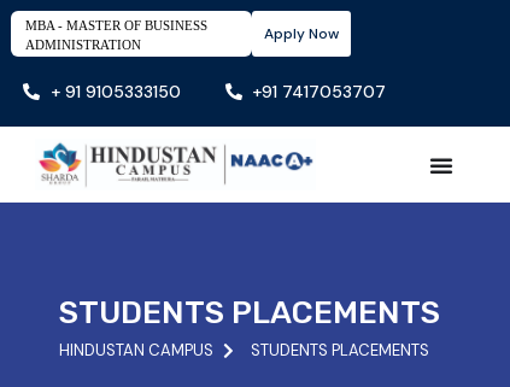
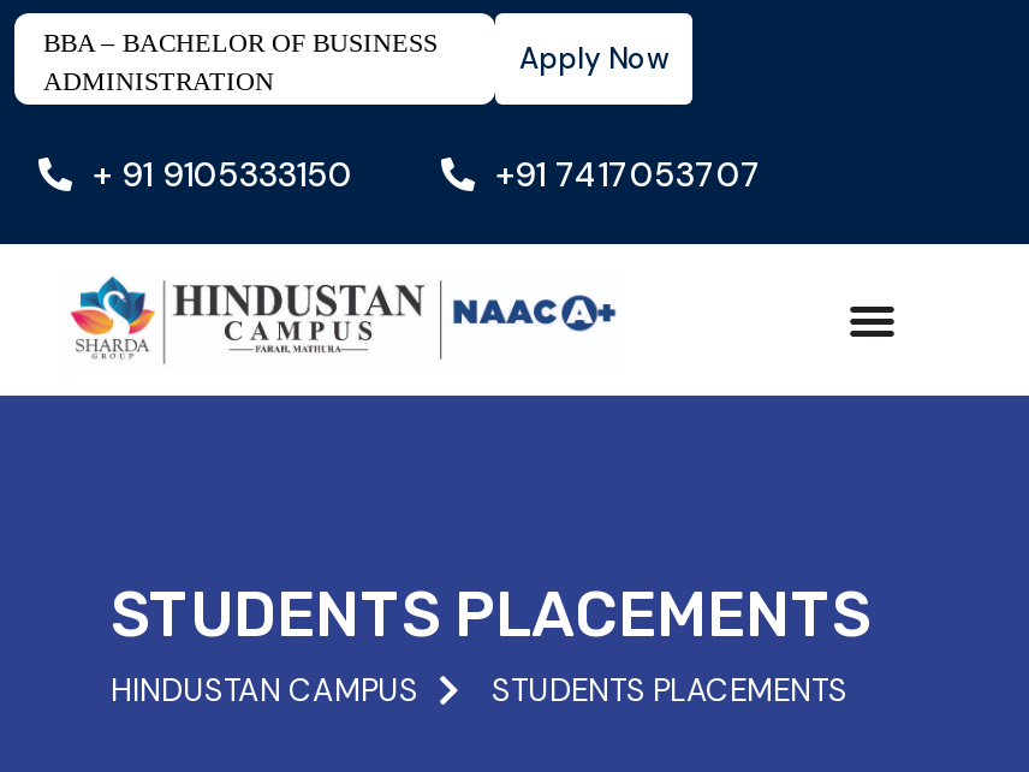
- MBA - MASTER OF BUSINESS
+ BBA – BACHELOR OF BUSINESS
